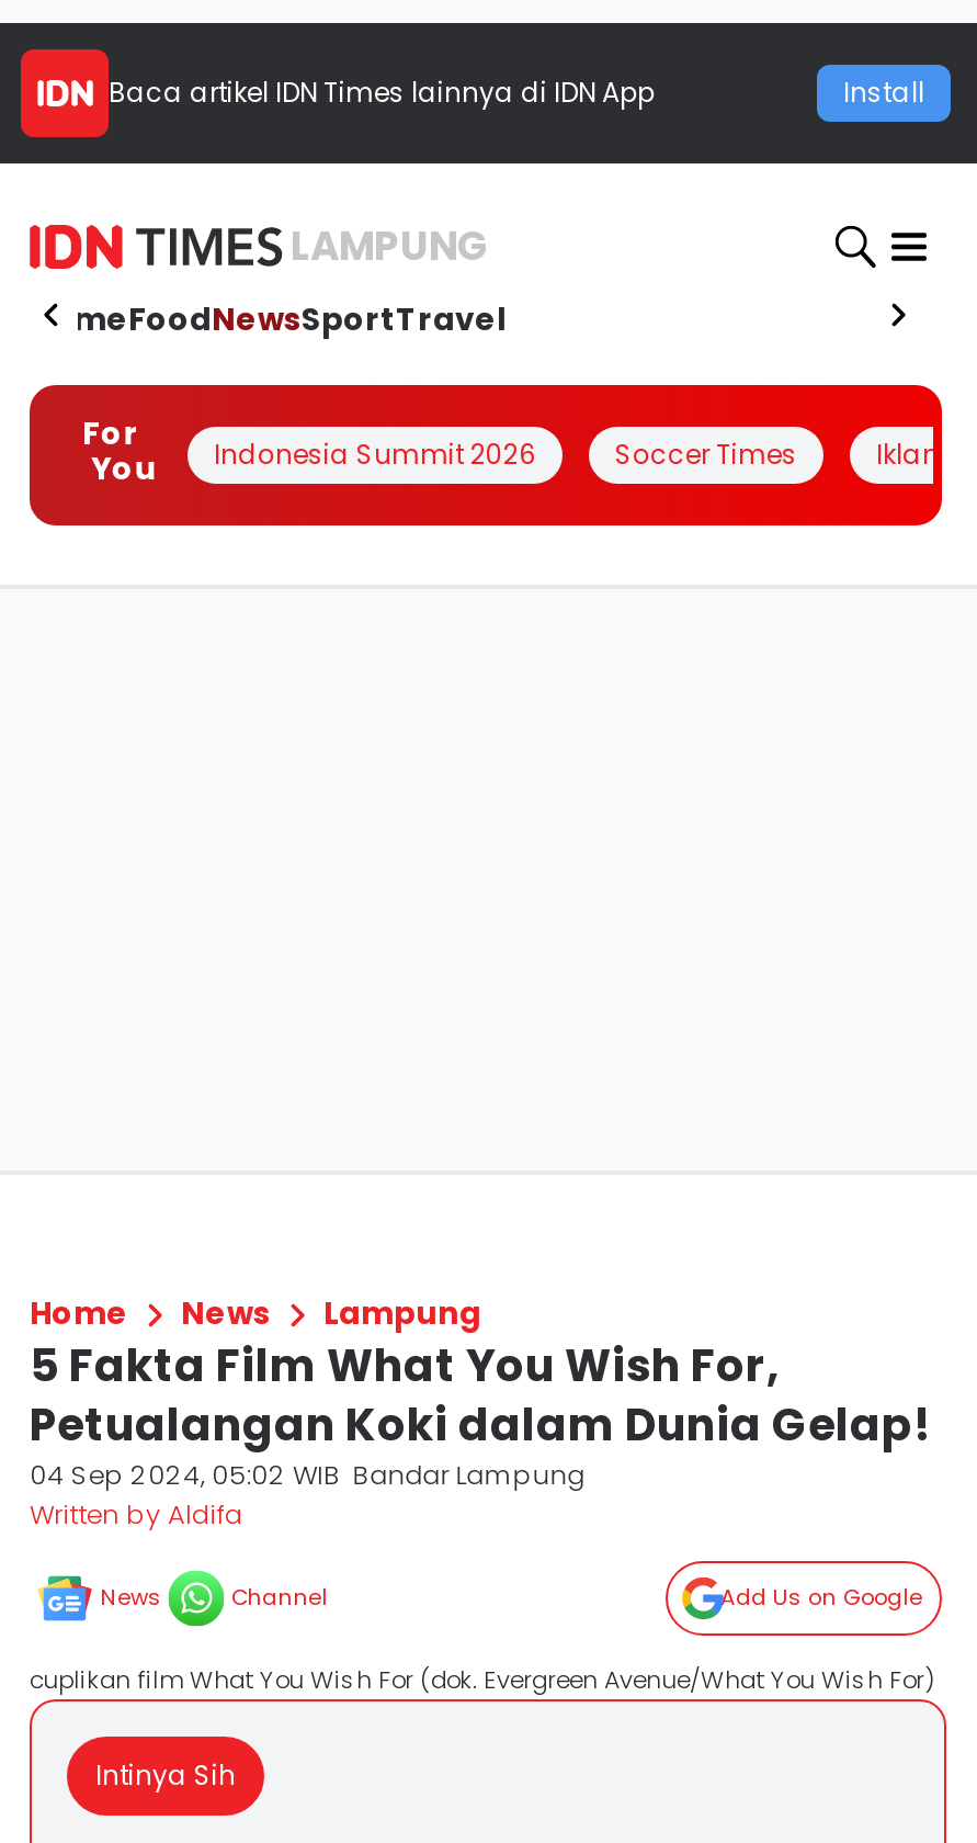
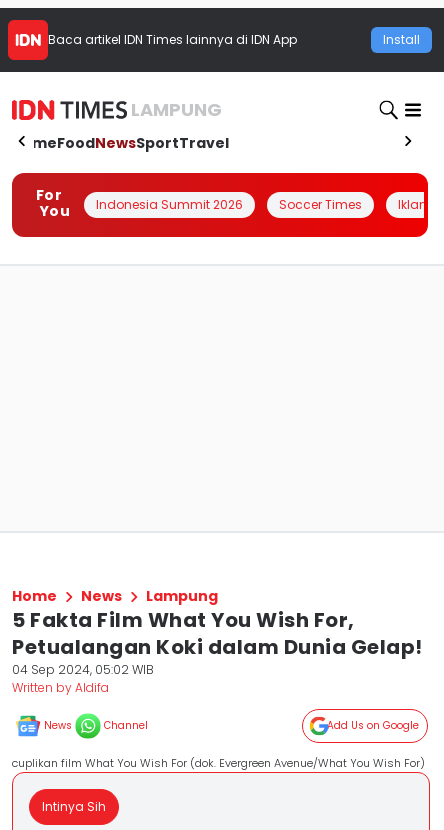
- 04 Sep 2024, 05:02 WIB Bandar Lampung
+ 04 Sep 2024, 05:02 WIB
